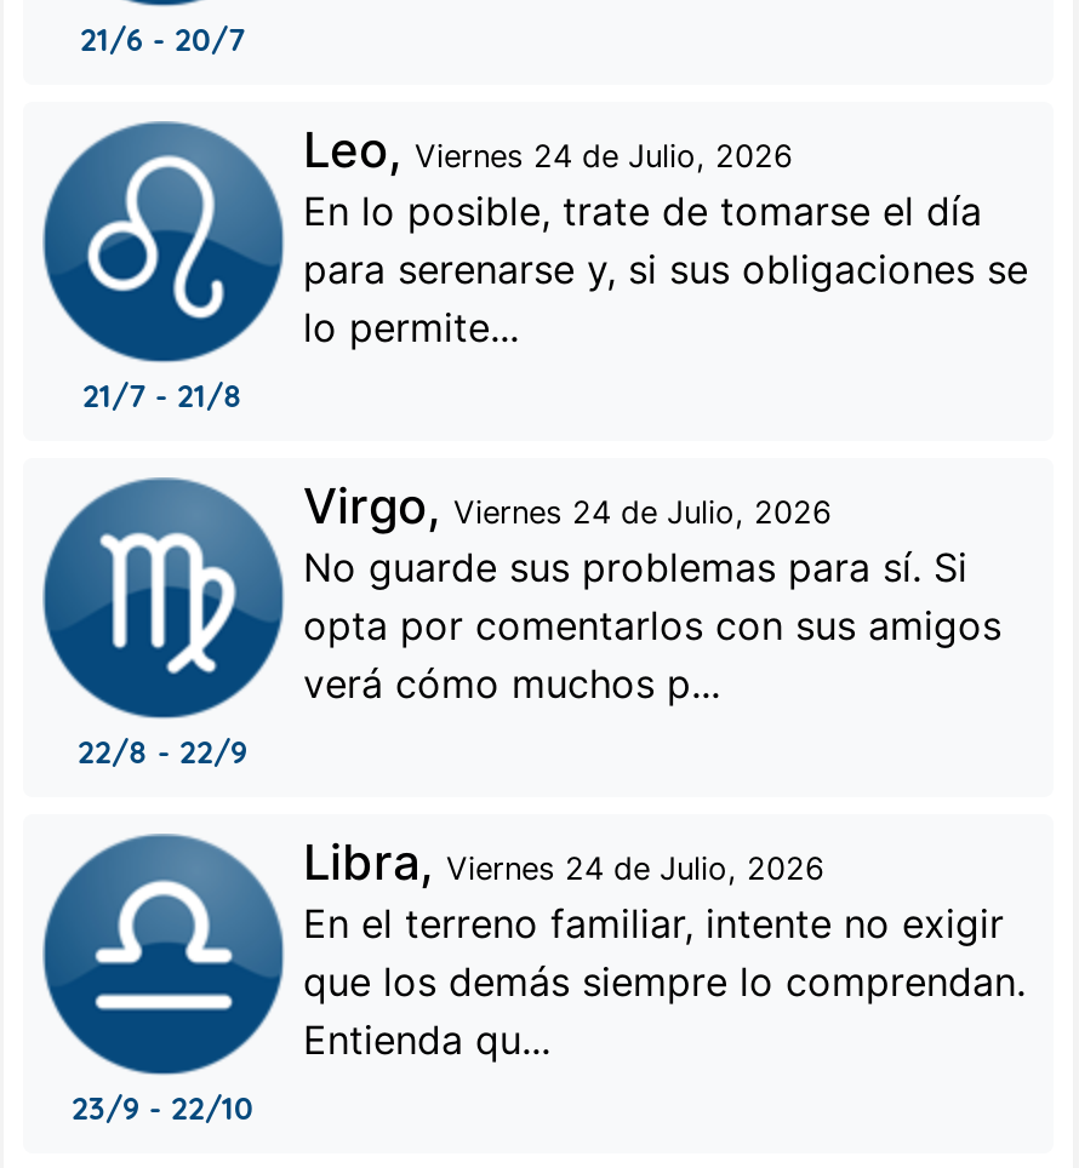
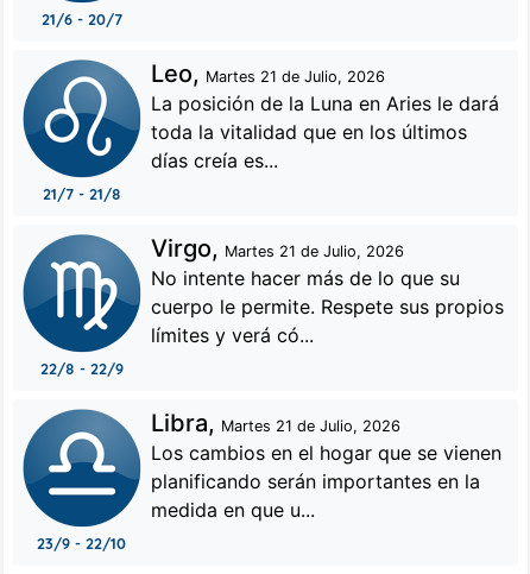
- Leo, Viernes 24 de Julio, 2026
- En lo posible, trate de tomarse el día
- para serenarse y, si sus obligaciones se
- lo permite...
+ Leo, Martes 21 de Julio, 2026
+ La posición de la Luna en Aries le dará
+ toda la vitalidad que en los últimos
+ días creía es...

- Virgo, Viernes 24 de Julio, 2026
- No guarde sus problemas para sí. Si
- opta por comentarlos con sus amigos
- verá cómo muchos p...
+ Virgo, Martes 21 de Julio, 2026
+ No intente hacer más de lo que su
+ cuerpo le permite. Respete sus propios
+ límites y verá có...

- Libra, Viernes 24 de Julio, 2026
- En el terreno familiar, intente no exigir
- que los demás siempre lo comprendan.
- Entienda qu...
+ Libra, Martes 21 de Julio, 2026
+ Los cambios en el hogar que se vienen
+ planificando serán importantes en la
+ medida en que u...
